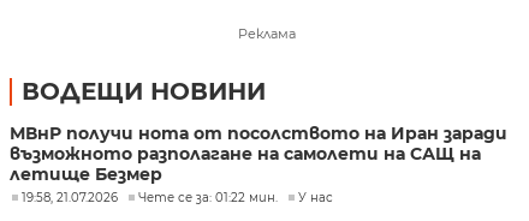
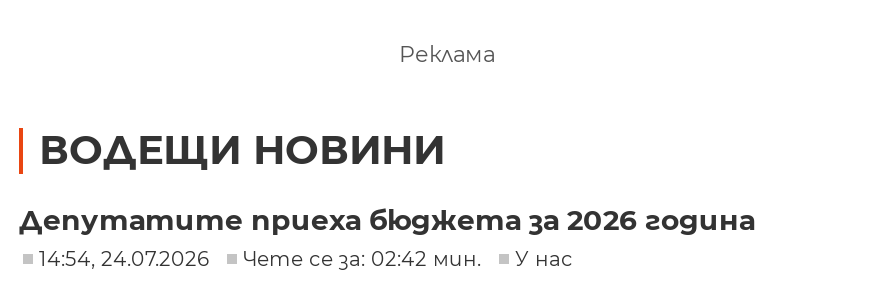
- МВнР получи нота от посолството на Иран заради
- възможното разполагане на самолети на САЩ на
- летище Безмер
- 19:58, 21.07.2026
- Чете се за: 01:22 мин.
+ Депутатите приеха бюджета за 2026 година
+ 14:54, 24.07.2026
+ Чете се за: 02:42 мин.
